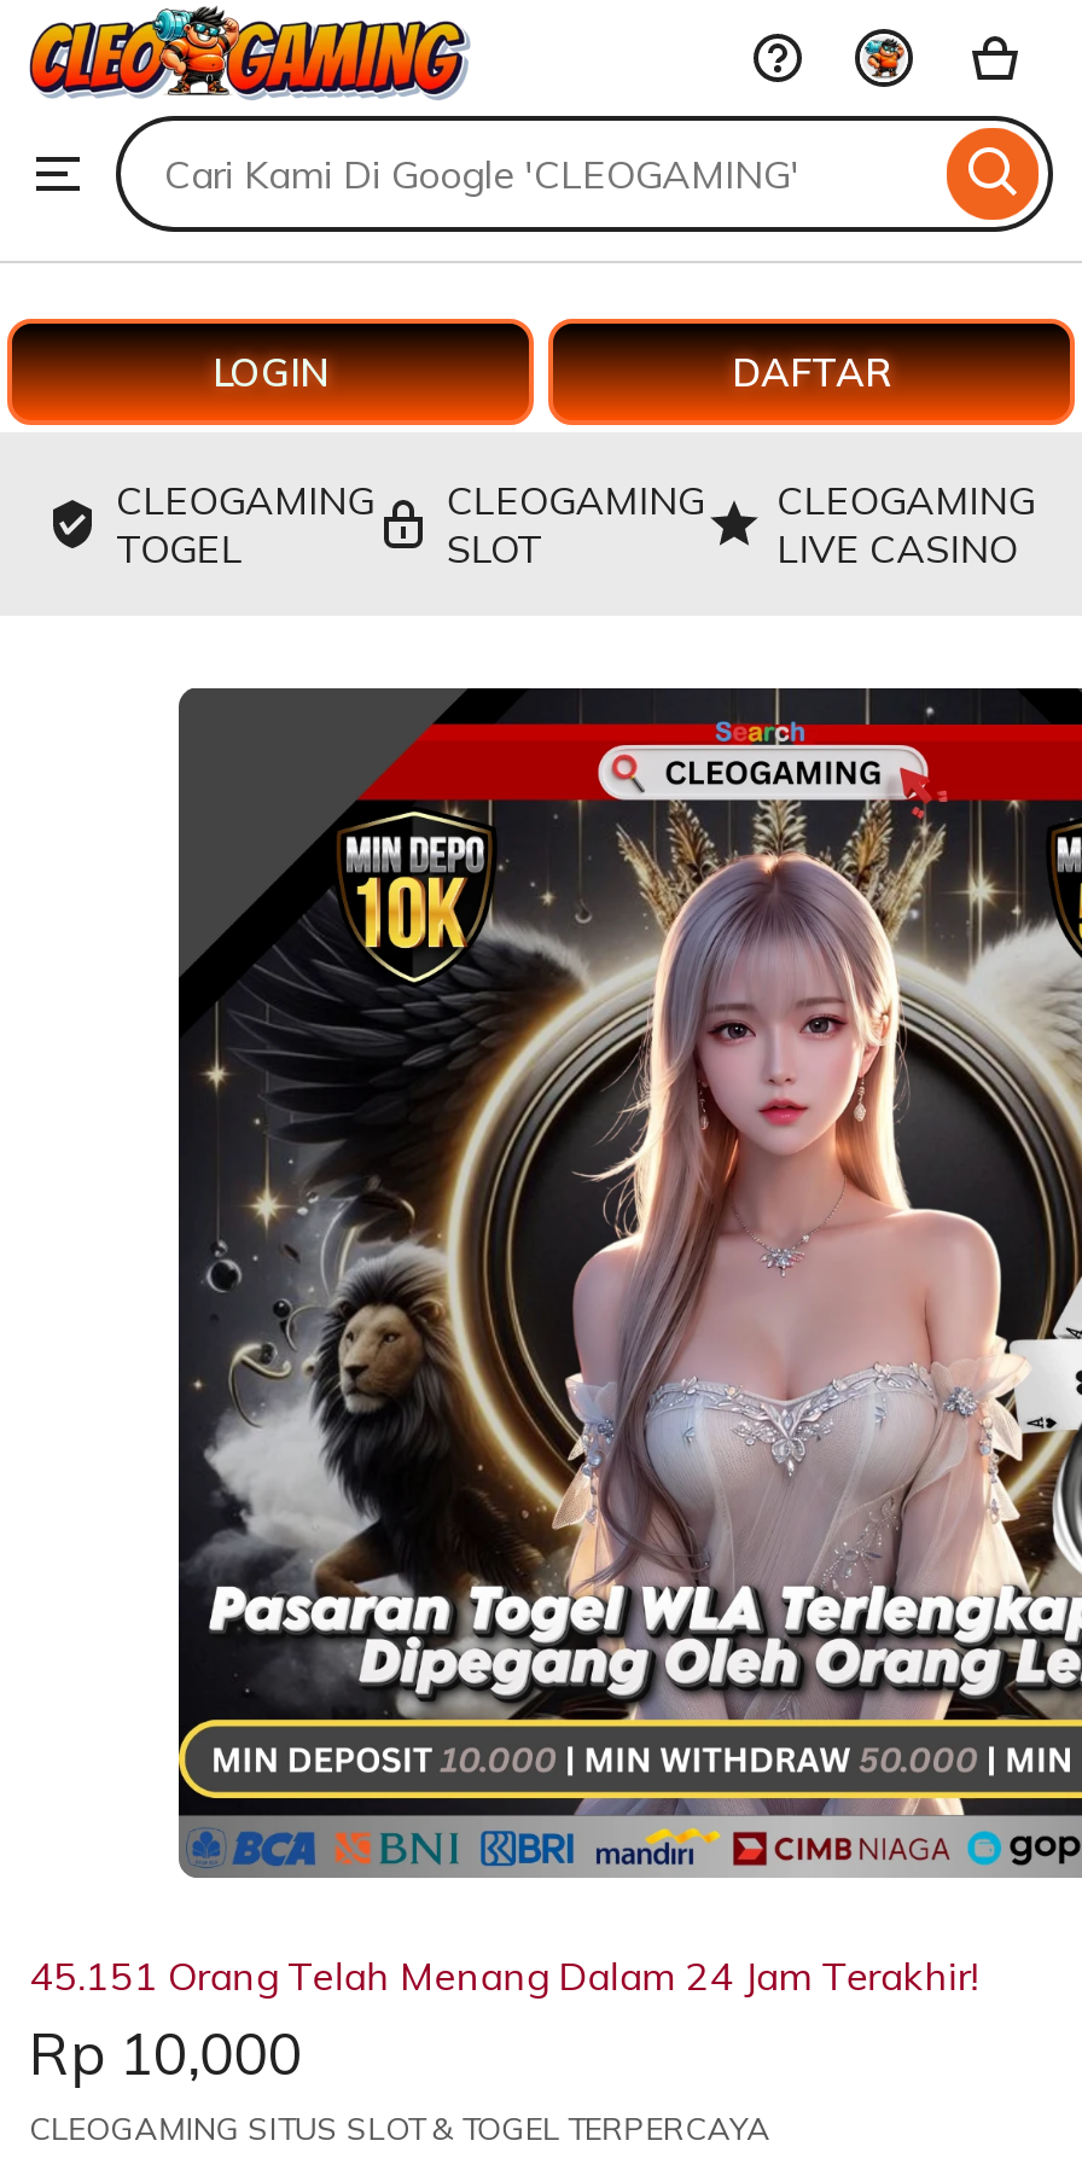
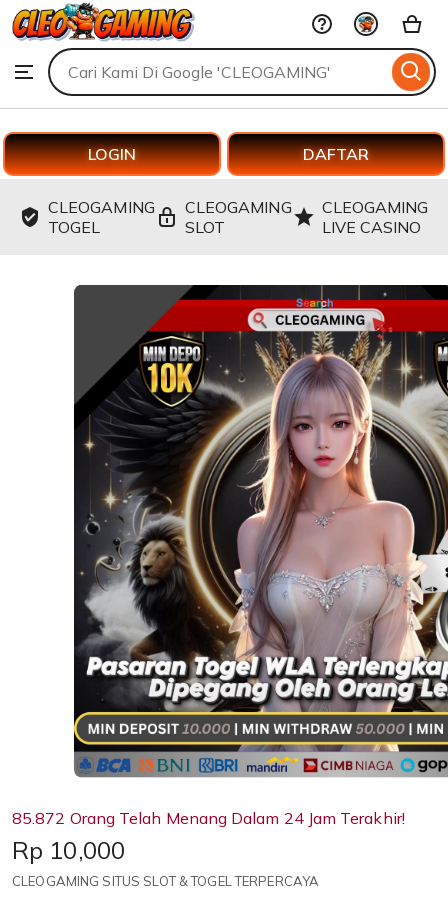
- 45.151 Orang Telah Menang Dalam 24 Jam Terakhir!
+ 85.872 Orang Telah Menang Dalam 24 Jam Terakhir!
